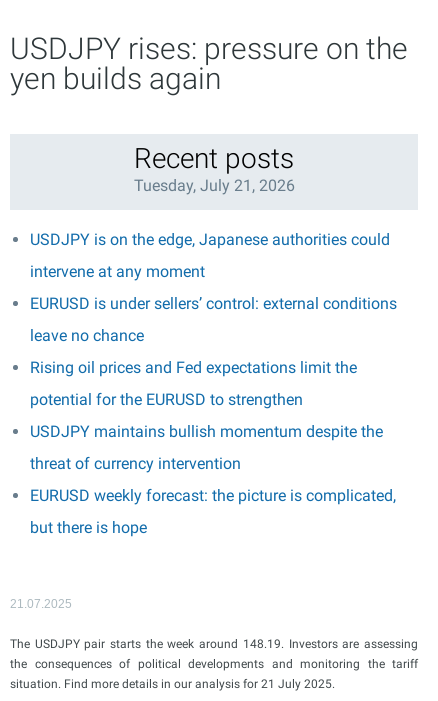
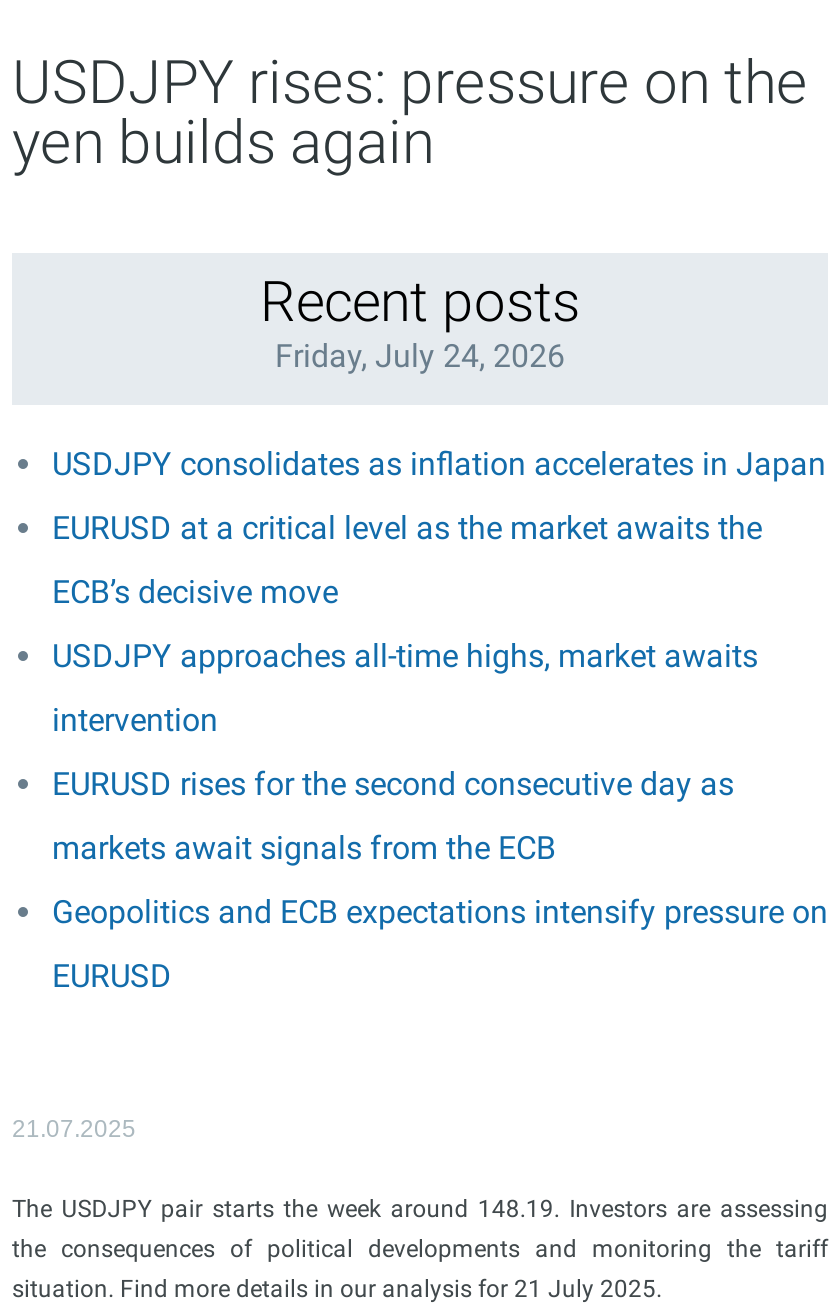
- Tuesday, July 21, 2026
- USDJPY is on the edge, Japanese authorities could
- intervene at any moment
- EURUSD is under sellers’ control: external conditions
- leave no chance
- Rising oil prices and Fed expectations limit the
- potential for the EURUSD to strengthen
- USDJPY maintains bullish momentum despite the
- threat of currency intervention
- EURUSD weekly forecast: the picture is complicated,
- but there is hope
+ Friday, July 24, 2026
+ USDJPY consolidates as inflation accelerates in Japan
+ EURUSD at a critical level as the market awaits the
+ ECB’s decisive move
+ USDJPY approaches all-time highs, market awaits
+ intervention
+ EURUSD rises for the second consecutive day as
+ markets await signals from the ECB
+ Geopolitics and ECB expectations intensify pressure on
+ EURUSD
